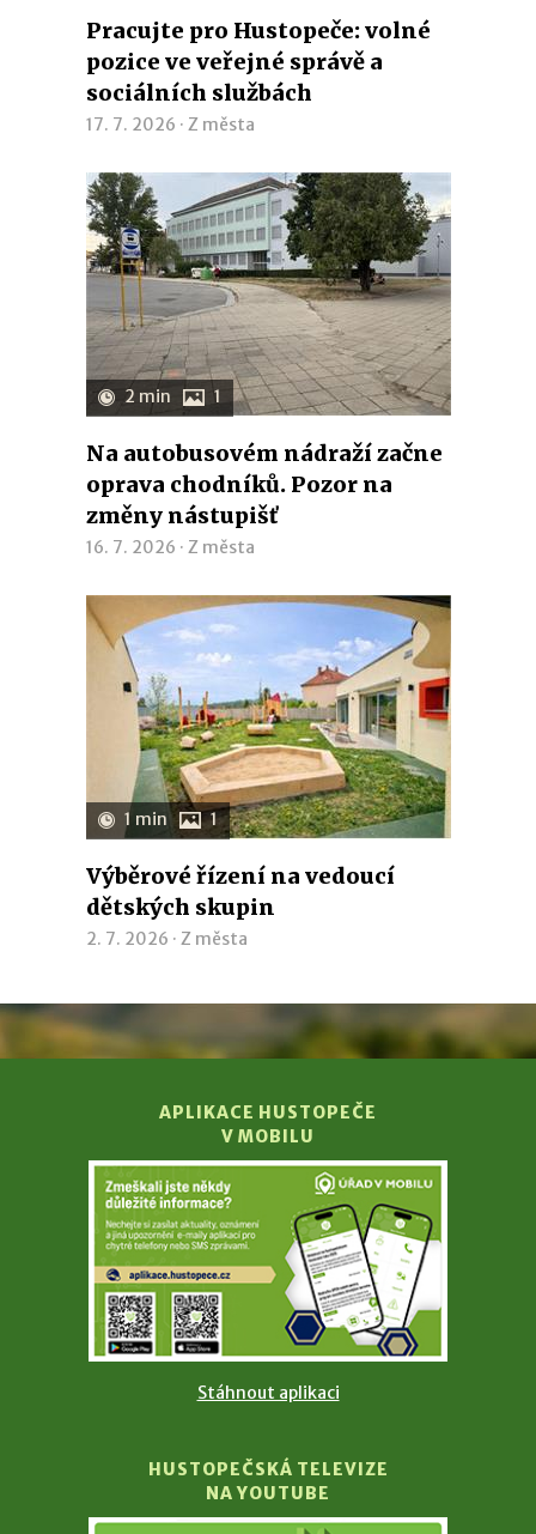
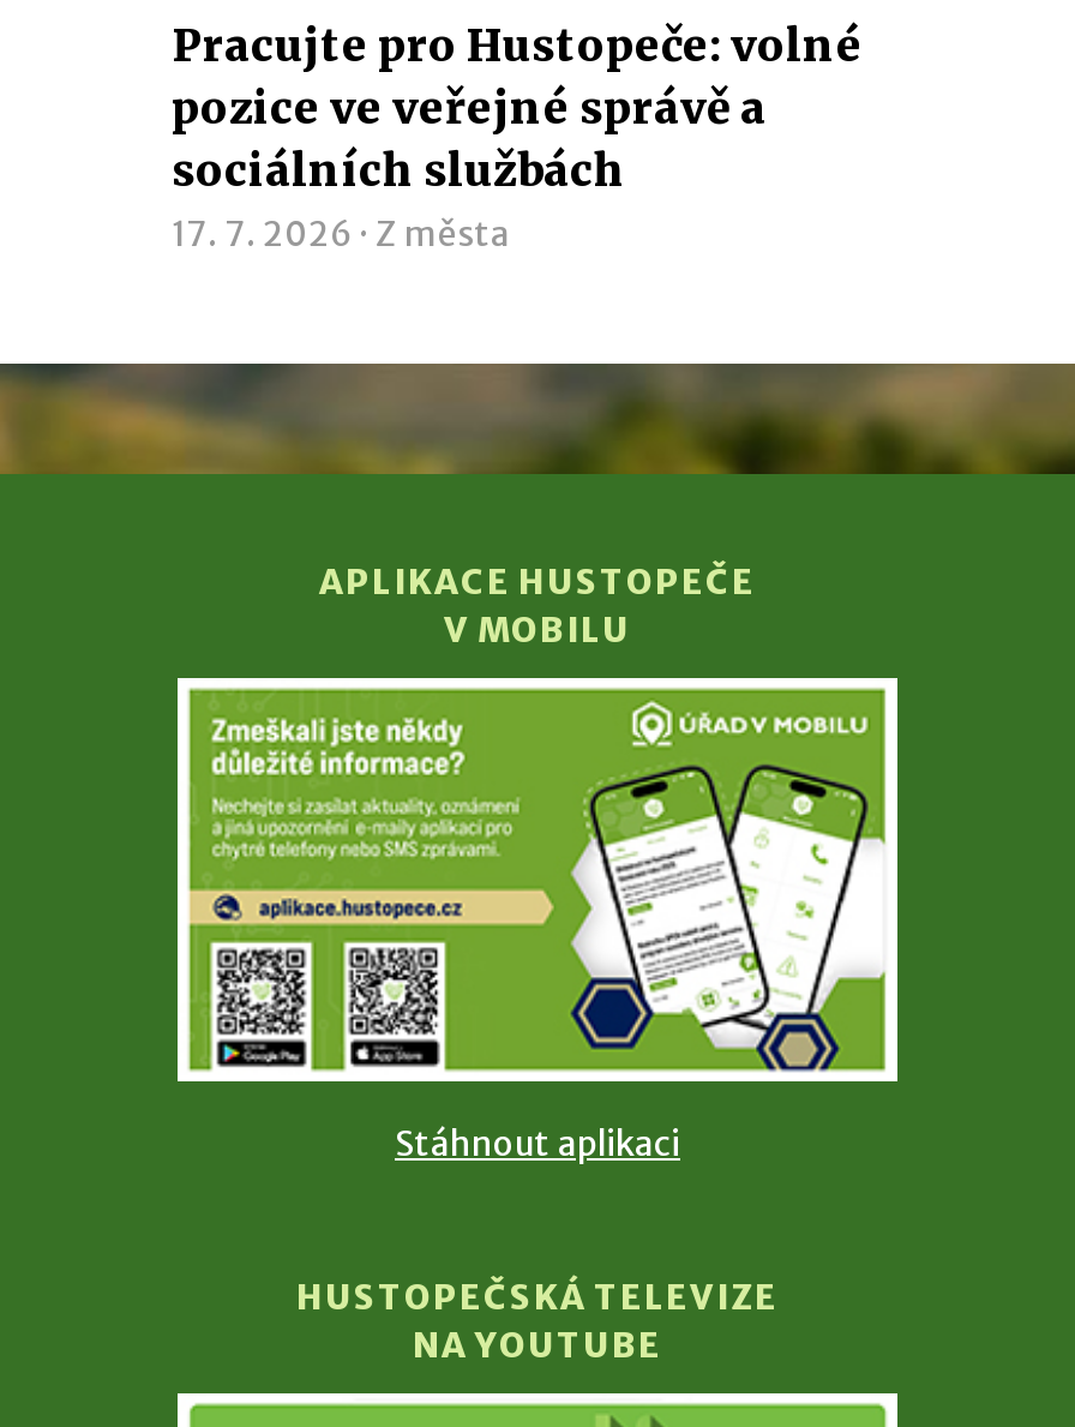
- [image]
- 2 min
- 1
- Na autobusovém nádraží začne
- oprava chodníků. Pozor na
- změny nástupišť
- 16. 7. 2026 · Z města

- [image]
- 1 min
- 1
- Výběrové řízení na vedoucí
- dětských skupin
- 2. 7. 2026 · Z města
